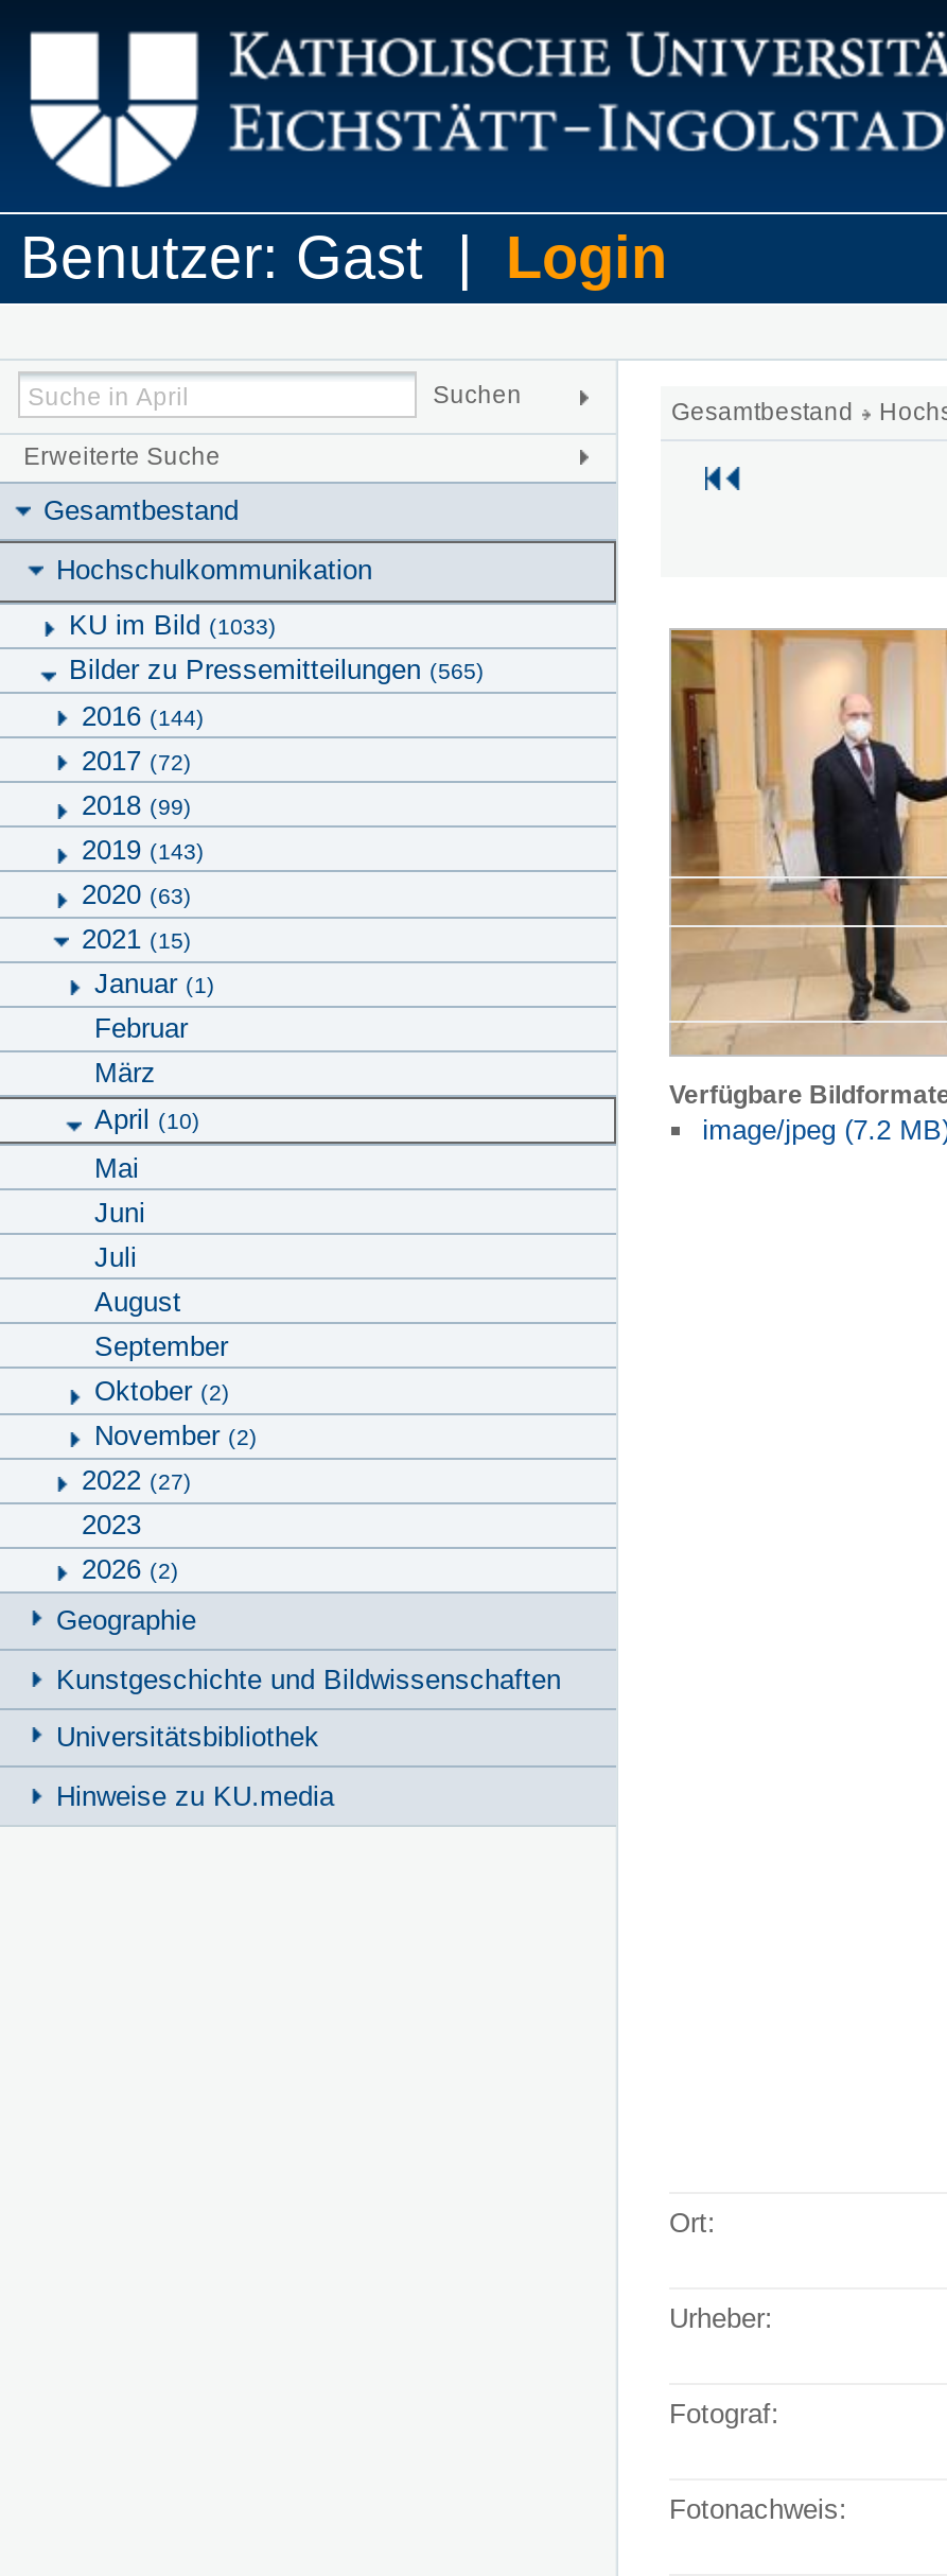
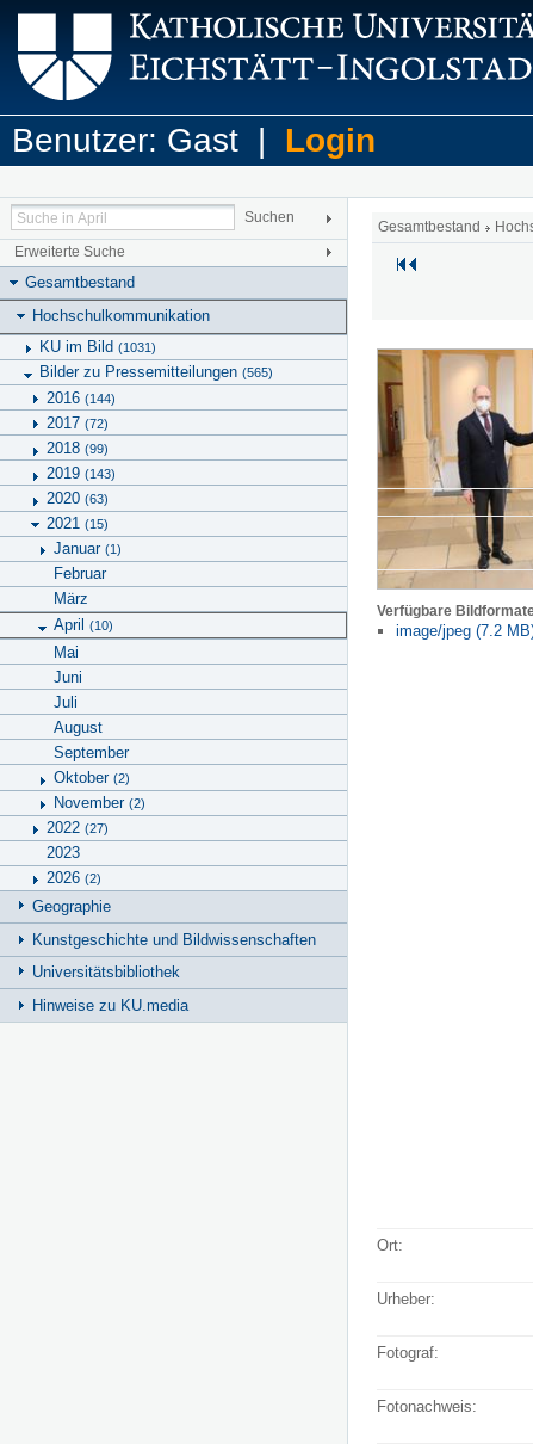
- KU im Bild (1033)
+ KU im Bild (1031)
